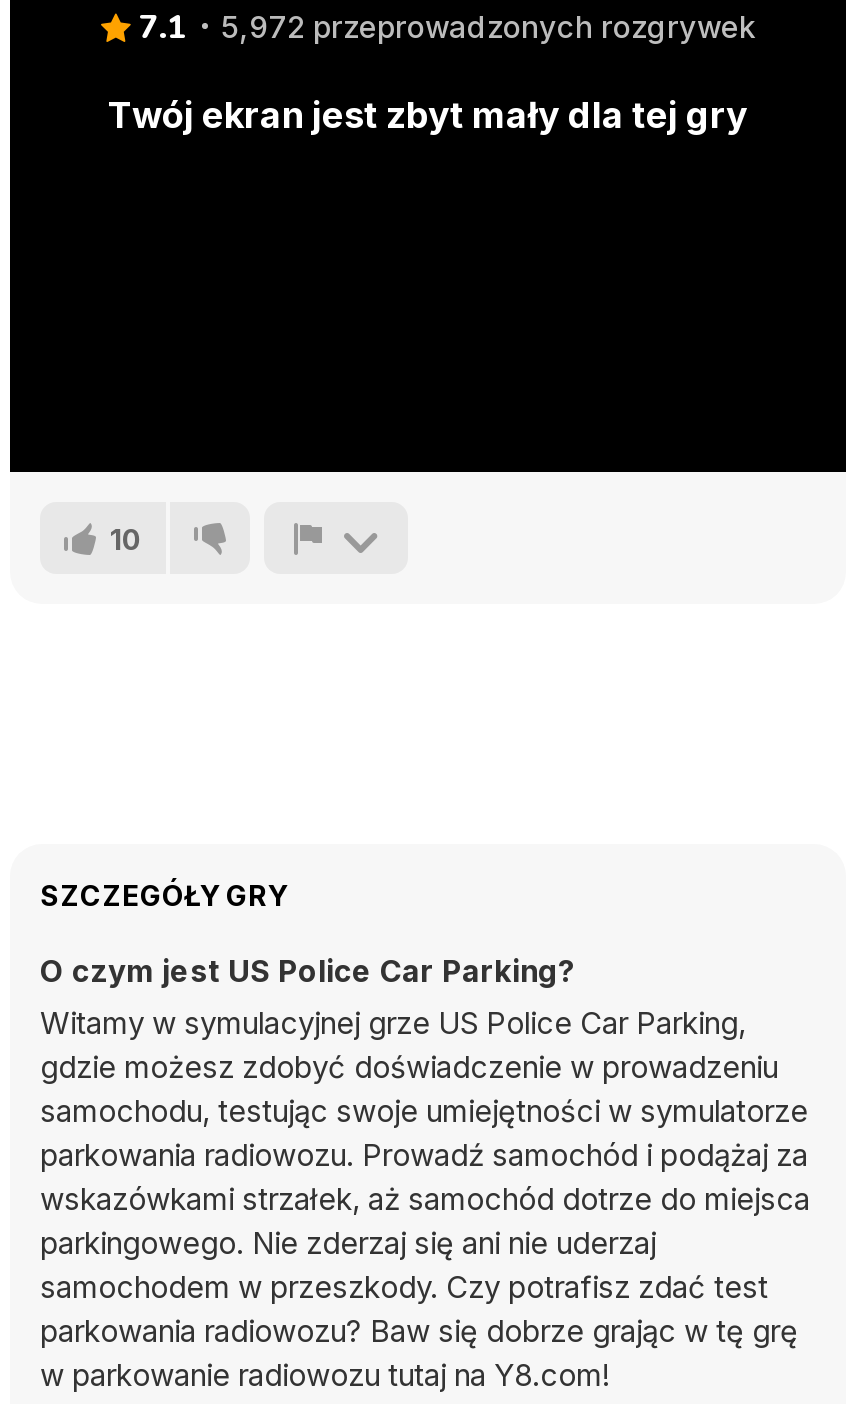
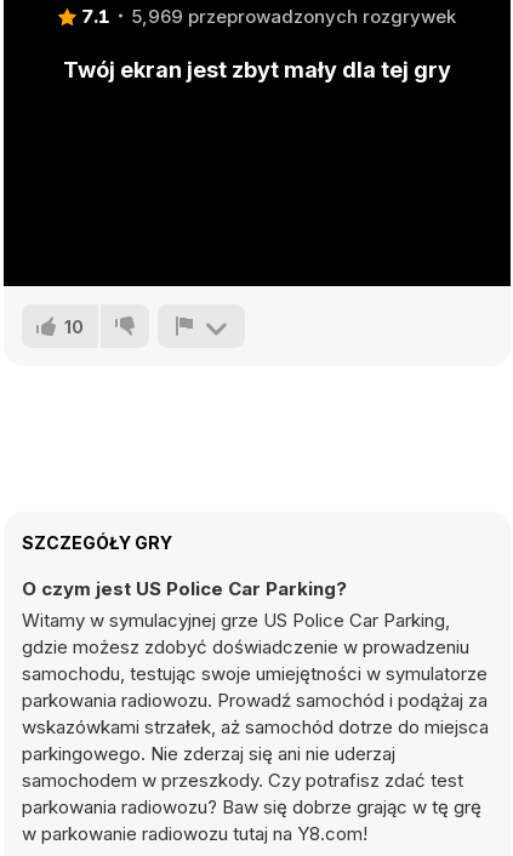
- 5,972 przeprowadzonych rozgrywek
+ 5,969 przeprowadzonych rozgrywek
